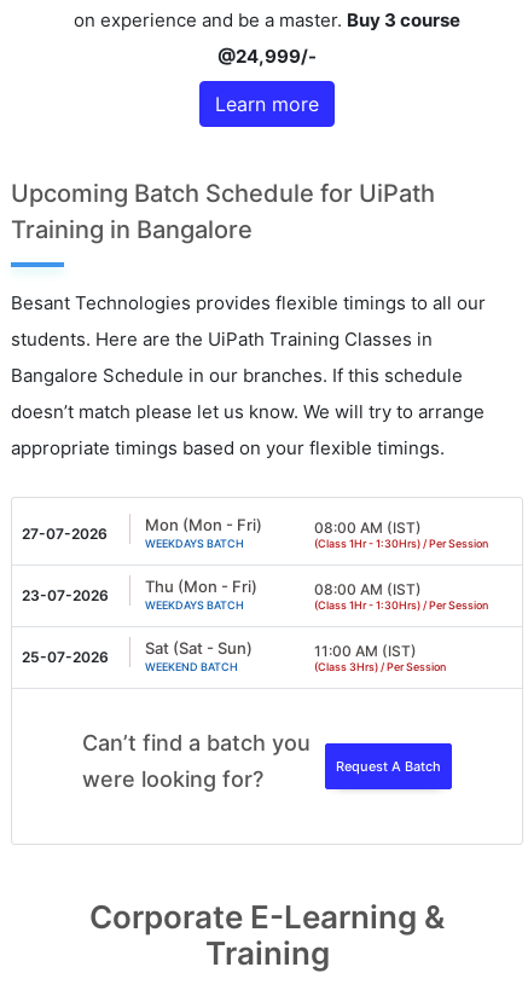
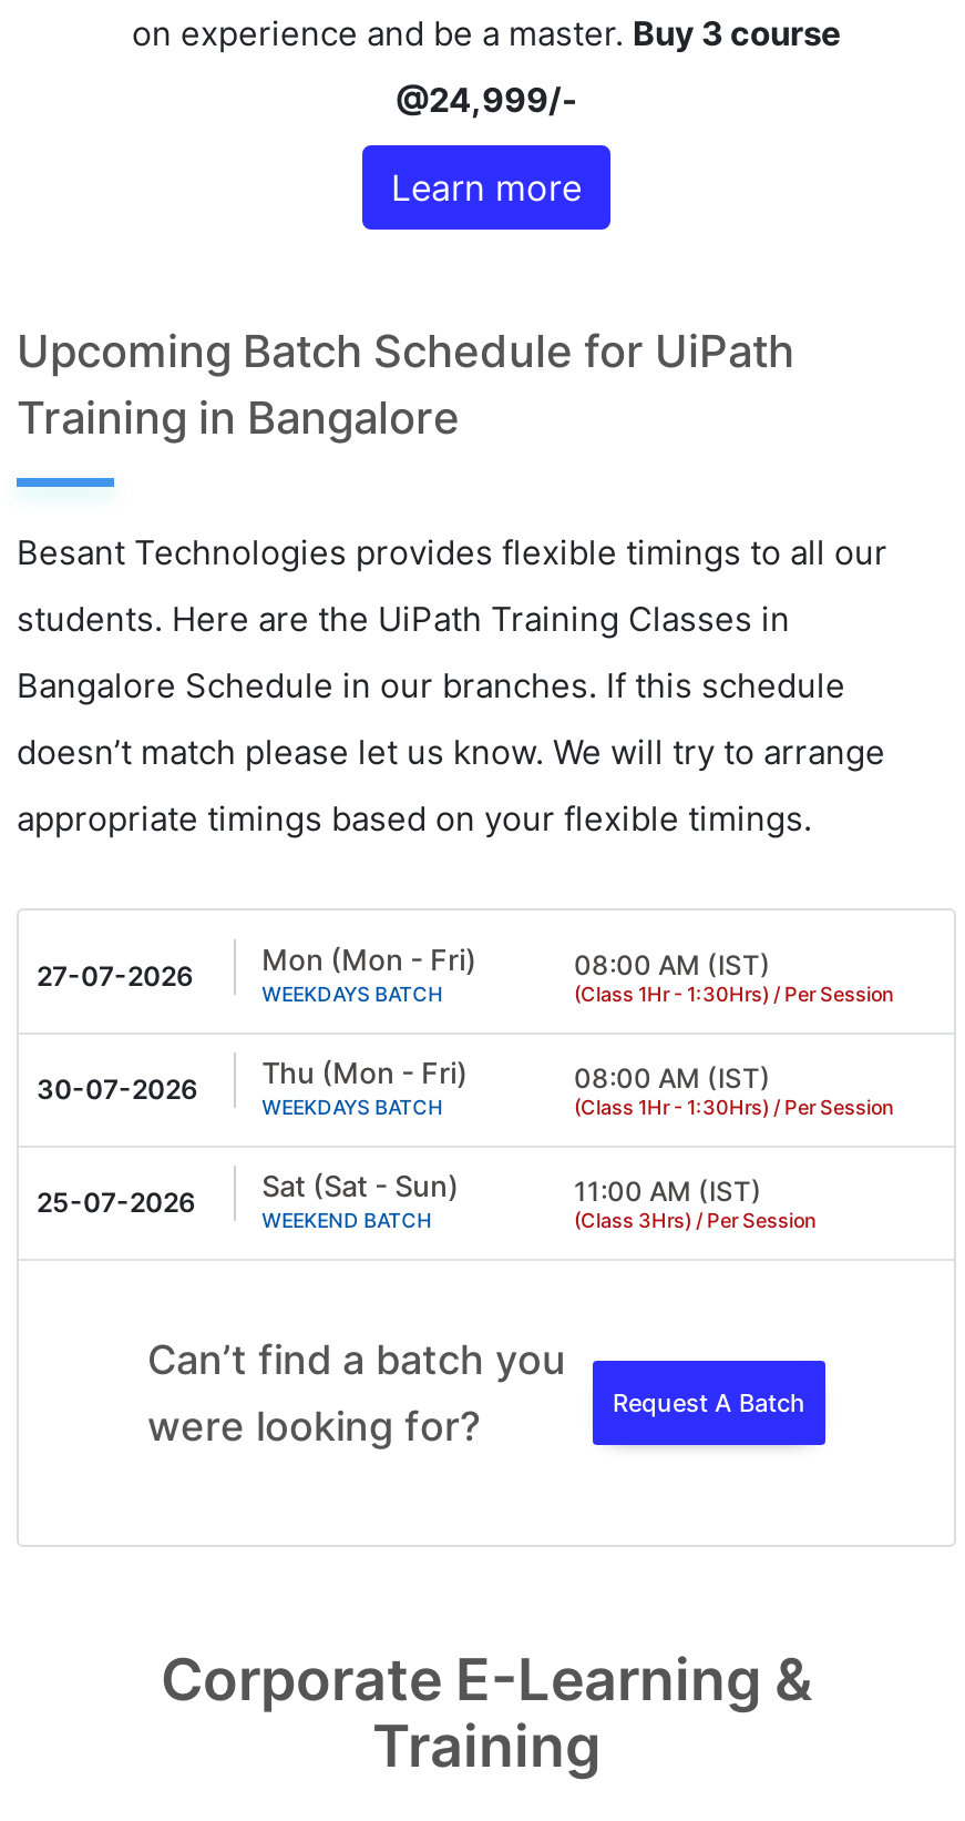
- 23-07-2026 Thu (Mon - Fri)
+ 30-07-2026 Thu (Mon - Fri)
